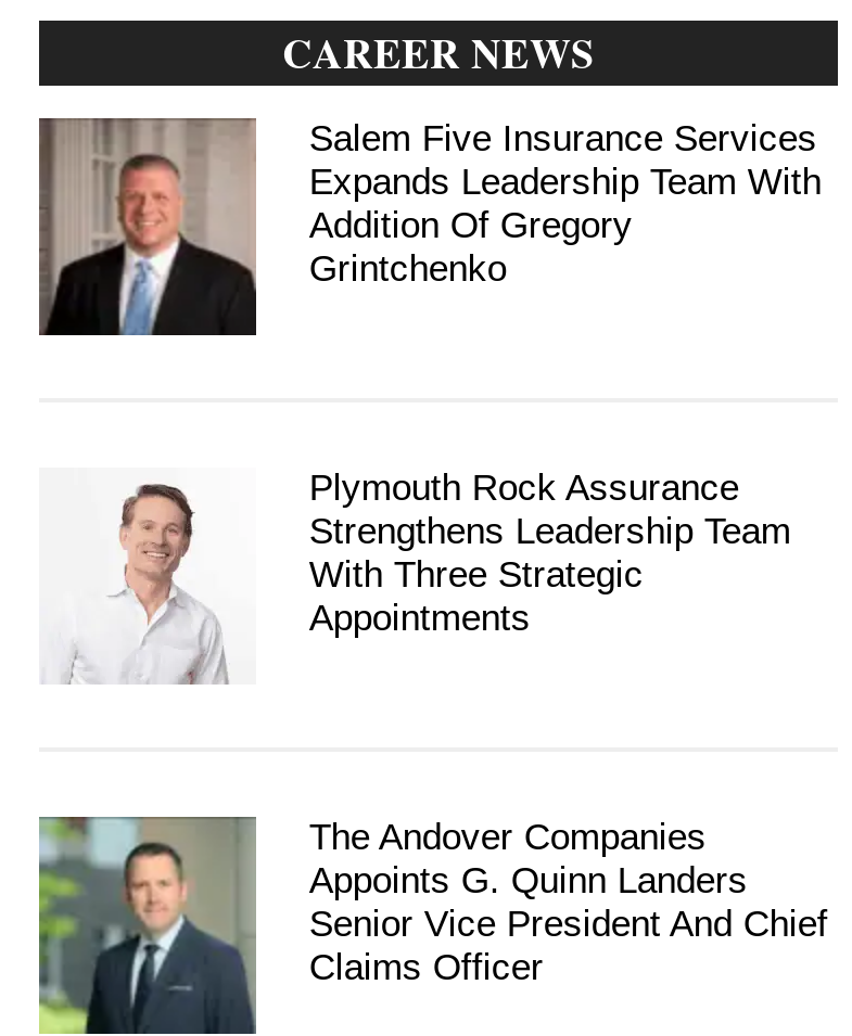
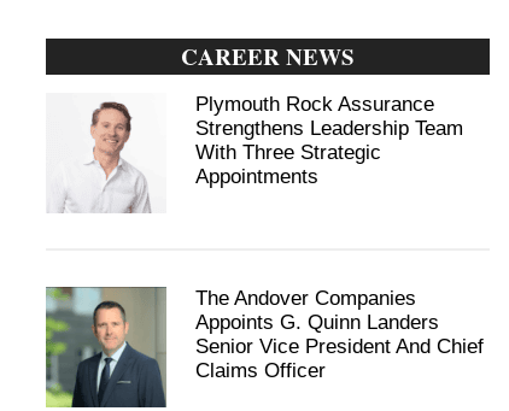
- [image]
- Salem Five Insurance Services
- Expands Leadership Team With
- Addition Of Gregory
- Grintchenko
